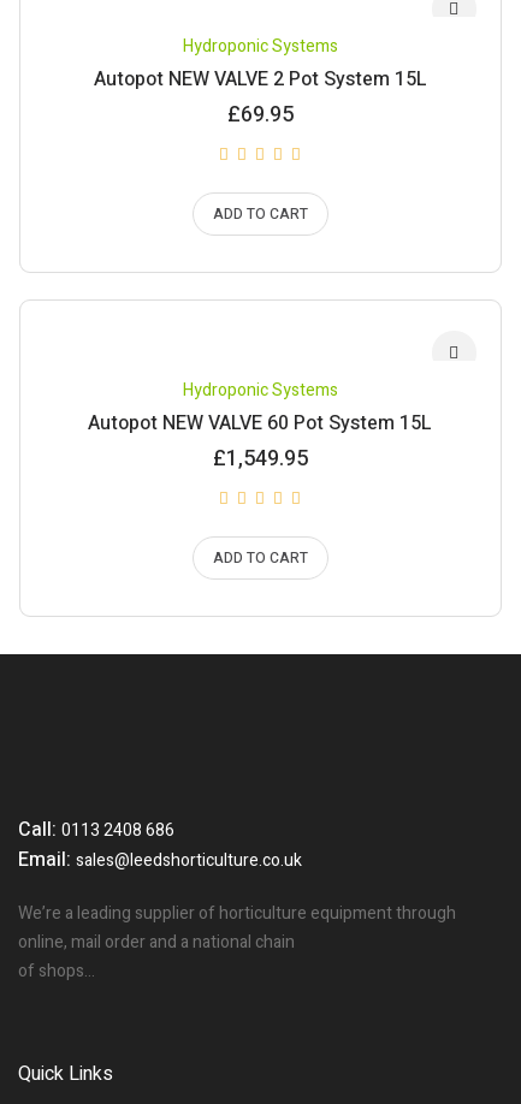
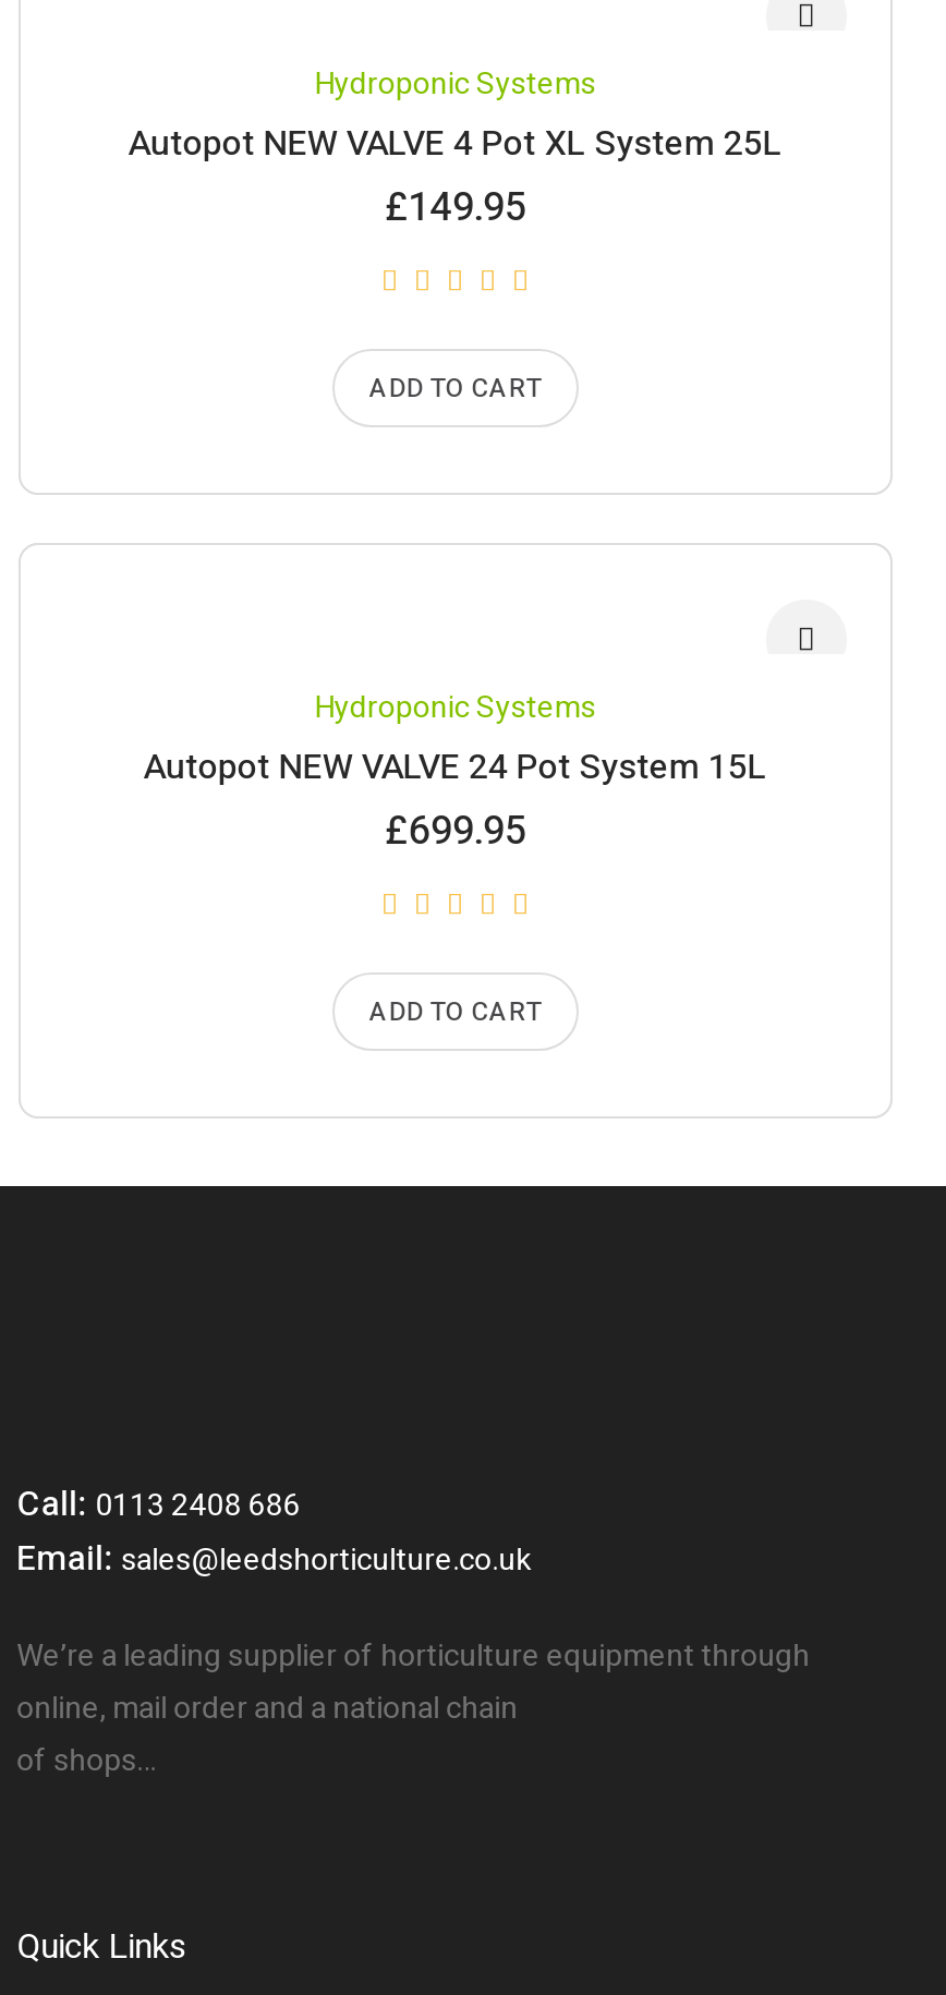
- Autopot NEW VALVE 2 Pot System 15L
- £69.95
+ Autopot NEW VALVE 4 Pot XL System 25L
+ £149.95

- Autopot NEW VALVE 60 Pot System 15L
+ Autopot NEW VALVE 24 Pot System 15L

- £1,549.95
+ £699.95
